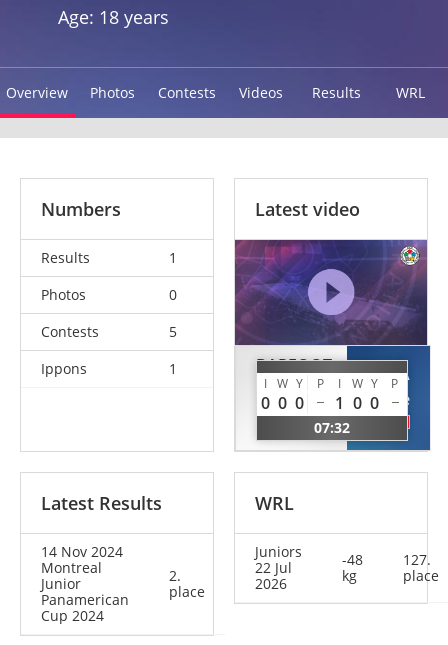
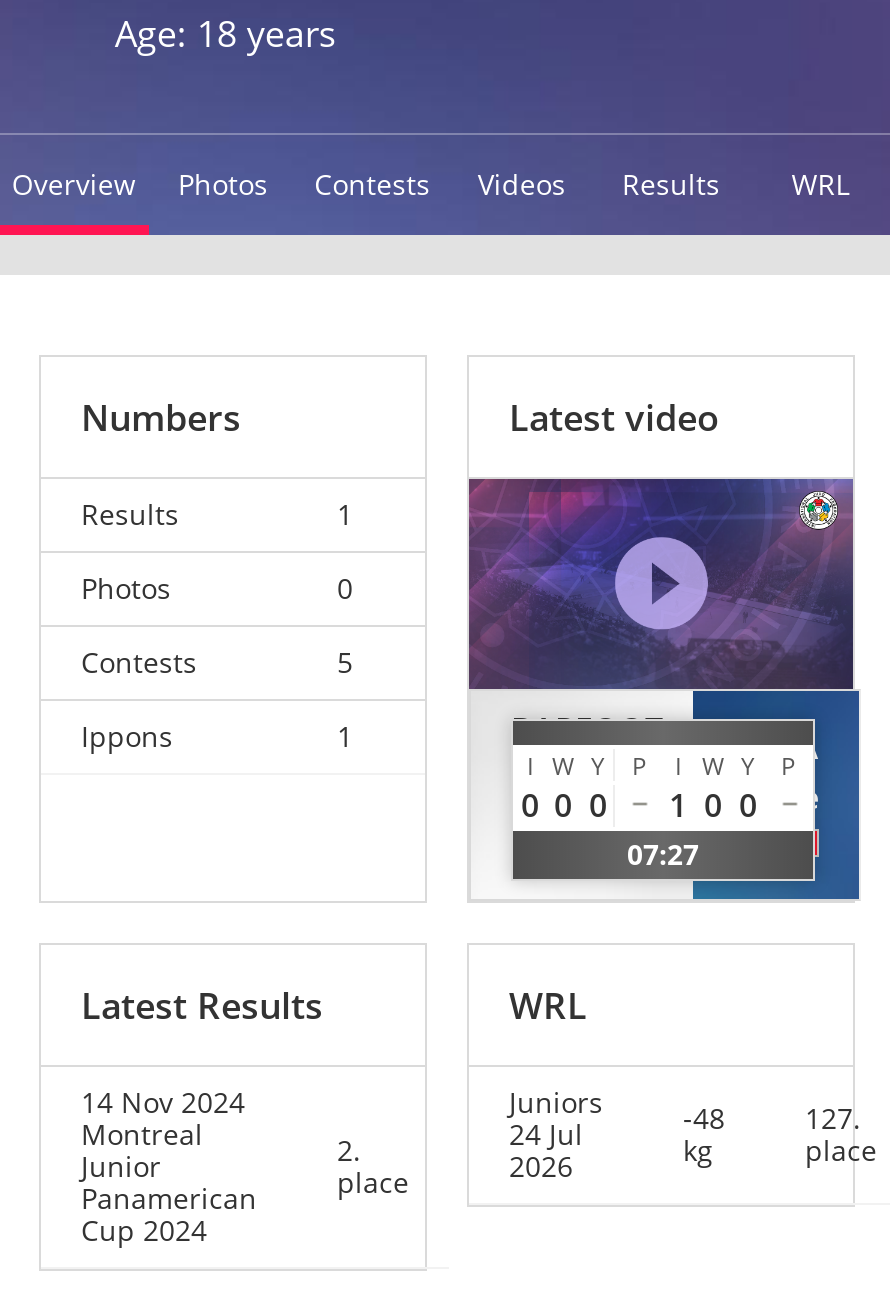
- 07:32
+ 07:27

- 22 Jul
+ 24 Jul
